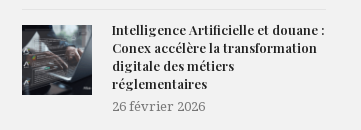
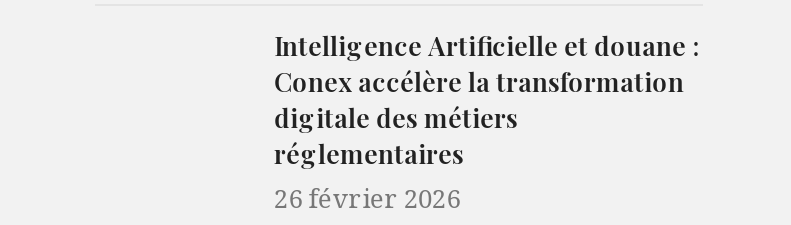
- [image]
